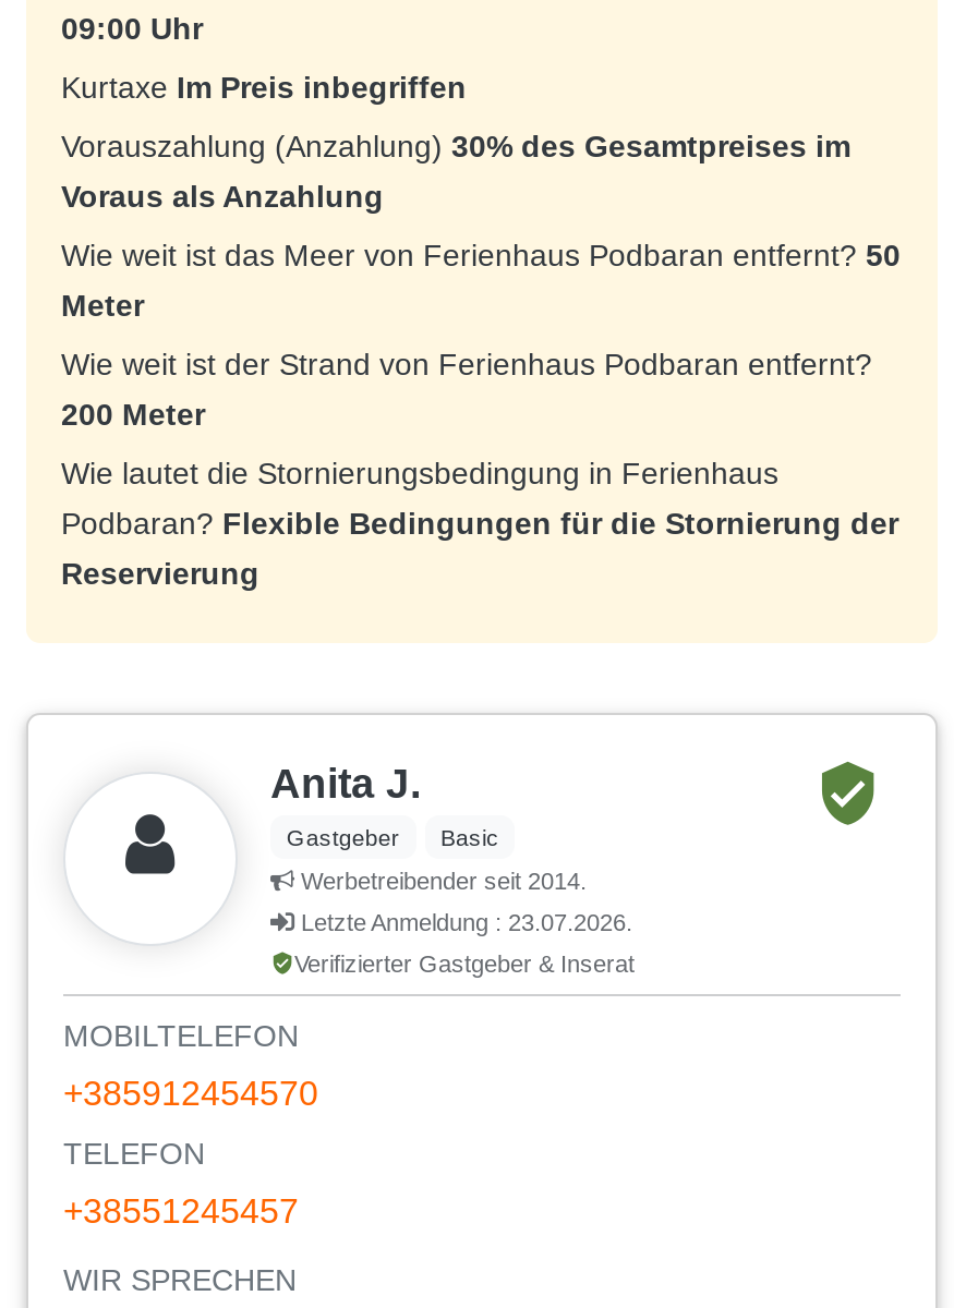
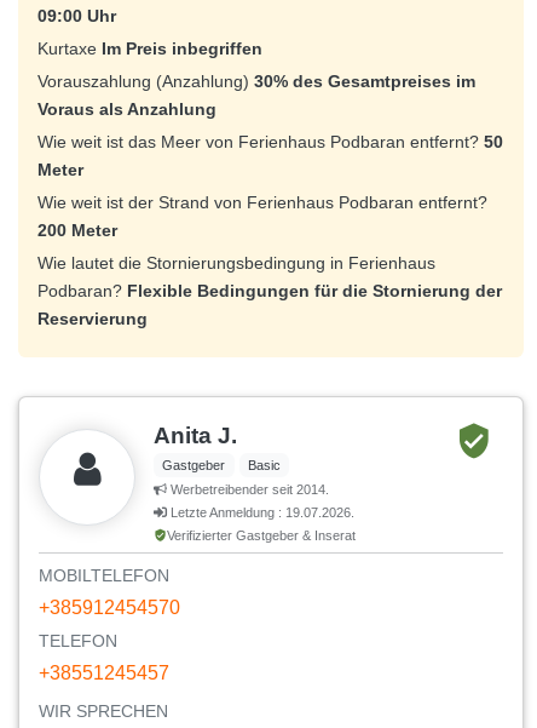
- Letzte Anmeldung : 23.07.2026.
+ Letzte Anmeldung : 19.07.2026.
